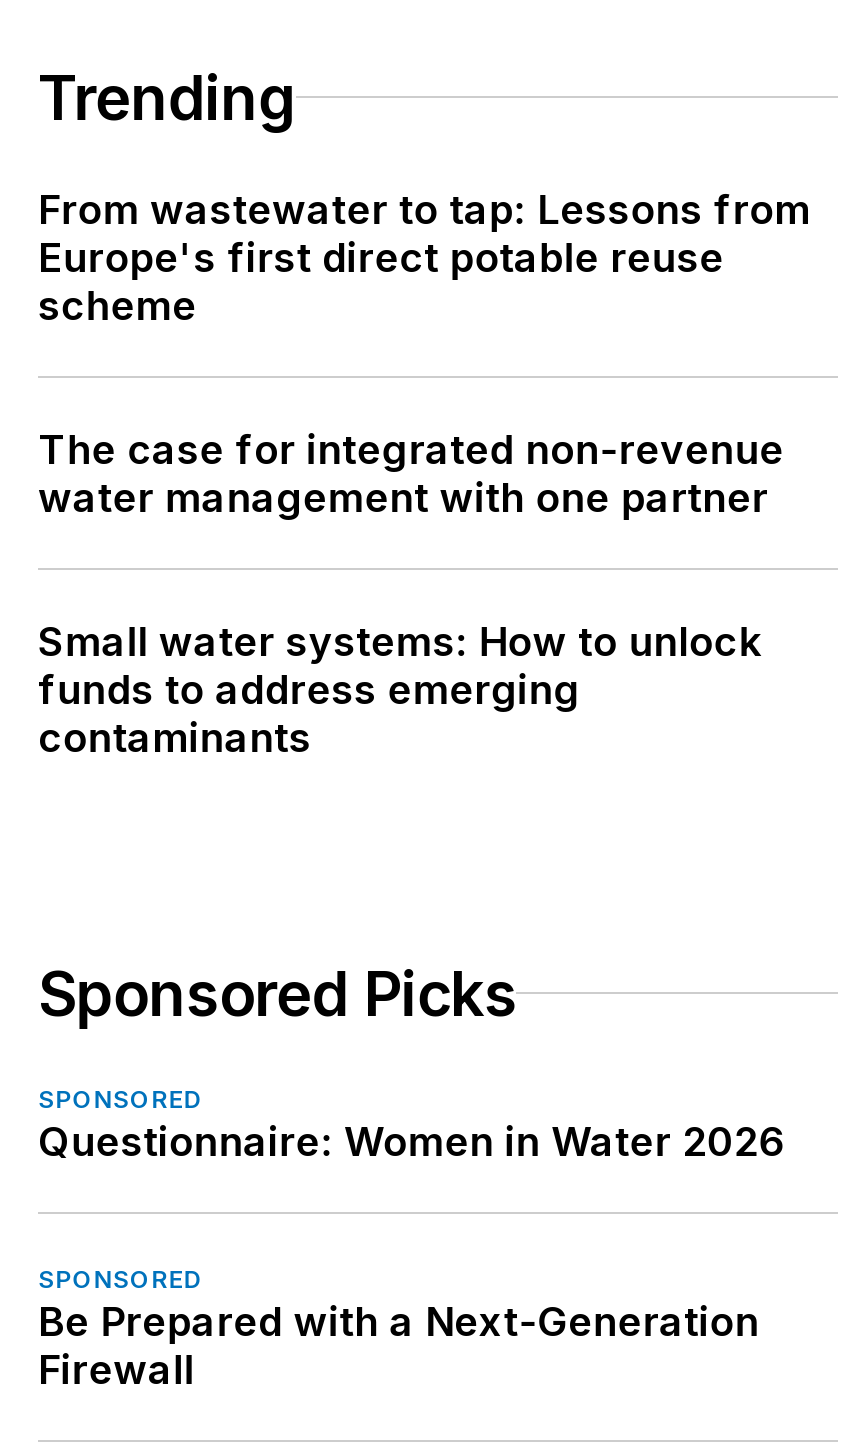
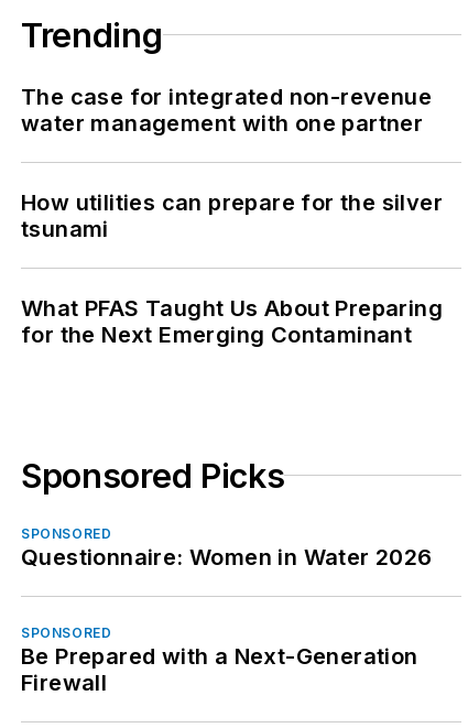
- From wastewater to tap: Lessons from
- Europe's first direct potable reuse
- scheme

moved up: The case for integrated non-revenue | water management with one partner

- Small water systems: How to unlock
- funds to address emerging
- contaminants
+ How utilities can prepare for the silver
+ tsunami
+ What PFAS Taught Us About Preparing
+ for the Next Emerging Contaminant
